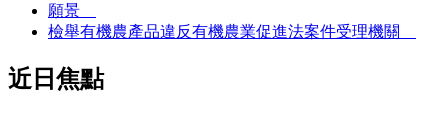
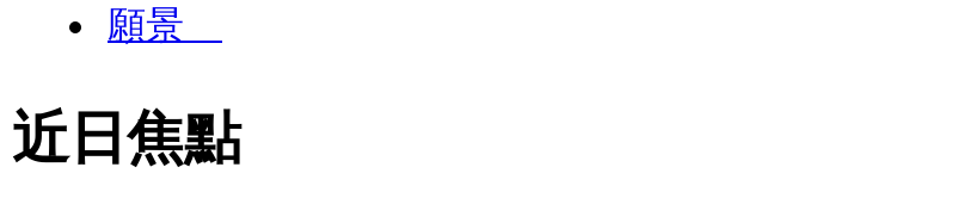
- 檢舉有機農產品違反有機農業促進法案件受理機關
